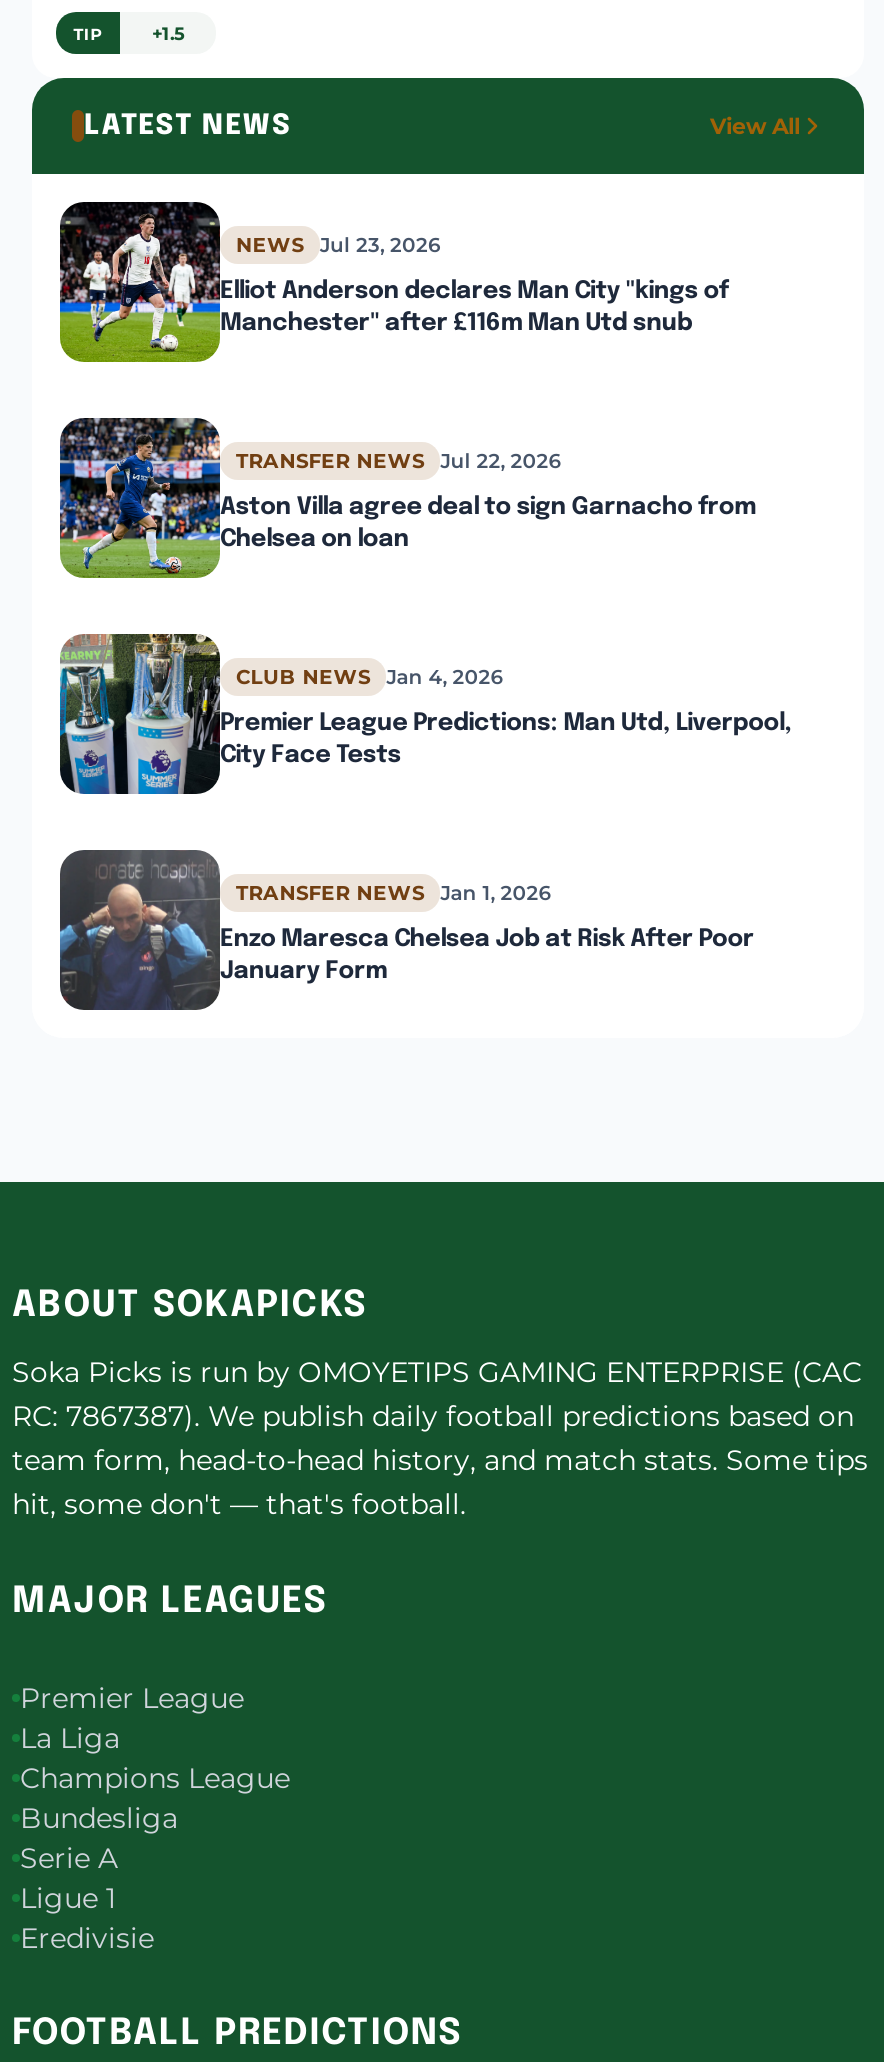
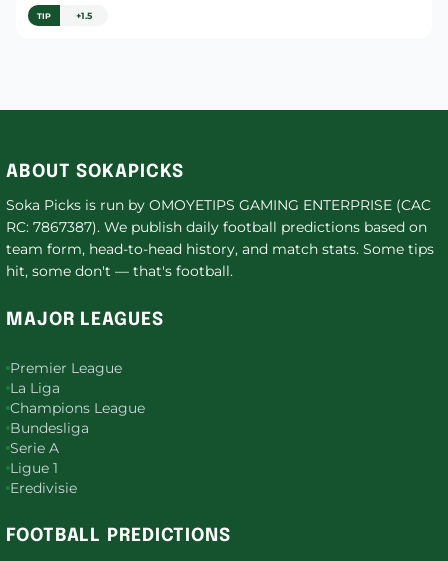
- [image]
- LATEST NEWS
- View All

- [image]
- NEWS
- Jul 23, 2026
- Elliot Anderson declares Man City "kings of
- Manchester" after £116m Man Utd snub

- [image]
- TRANSFER NEWS
- Jul 22, 2026
- Aston Villa agree deal to sign Garnacho from
- Chelsea on loan

- [image]
- CLUB NEWS
- Jan 4, 2026
- Premier League Predictions: Man Utd, Liverpool,
- City Face Tests

- [image]
- TRANSFER NEWS
- Jan 1, 2026
- Enzo Maresca Chelsea Job at Risk After Poor
- January Form
